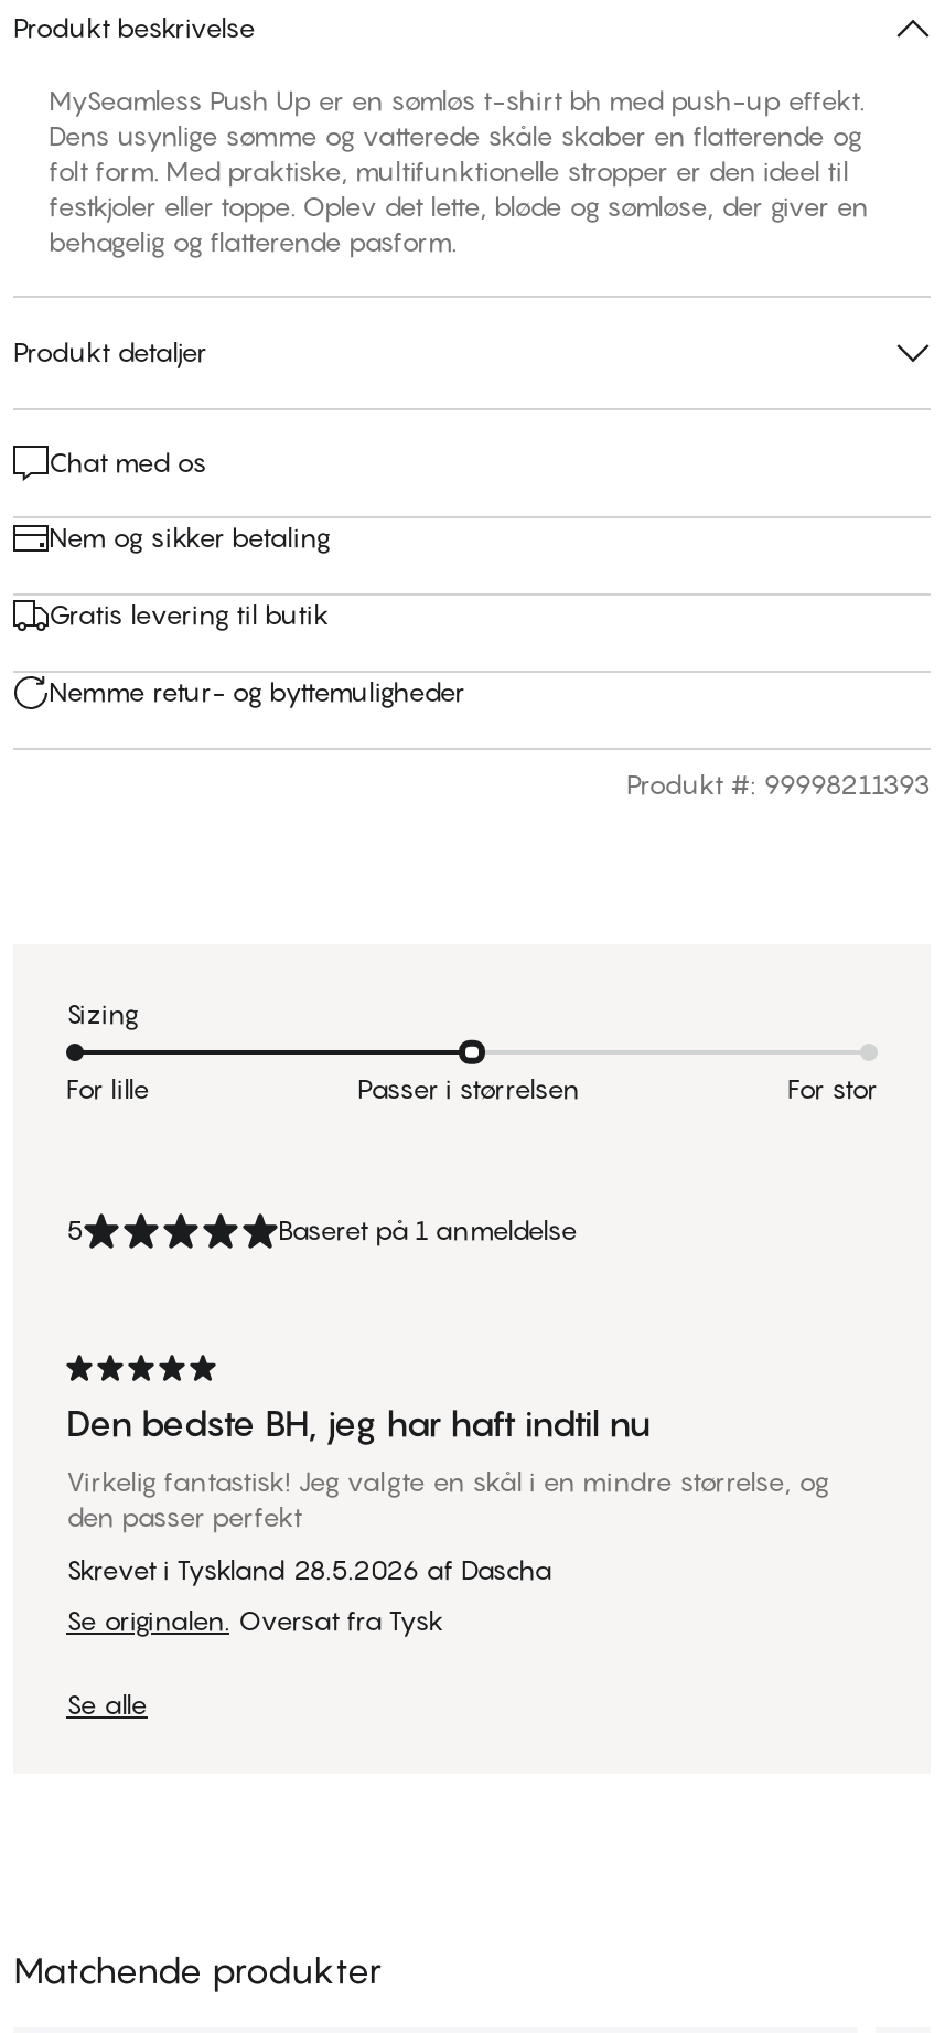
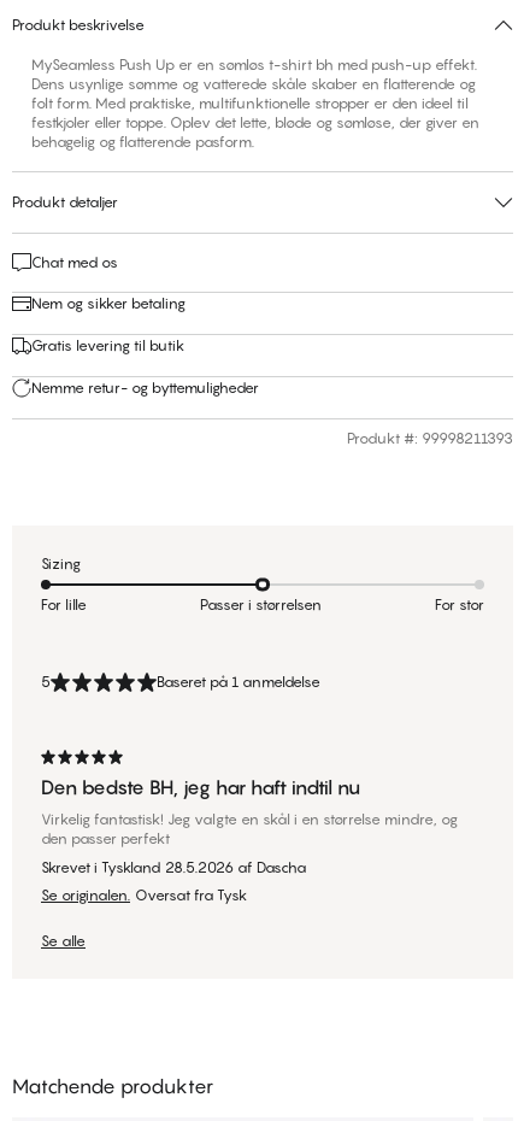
- Virkelig fantastisk! Jeg valgte en skål i en mindre størrelse, og
+ Virkelig fantastisk! Jeg valgte en skål i en størrelse mindre, og
